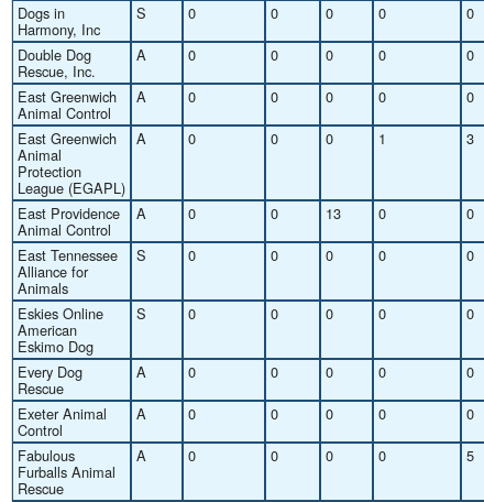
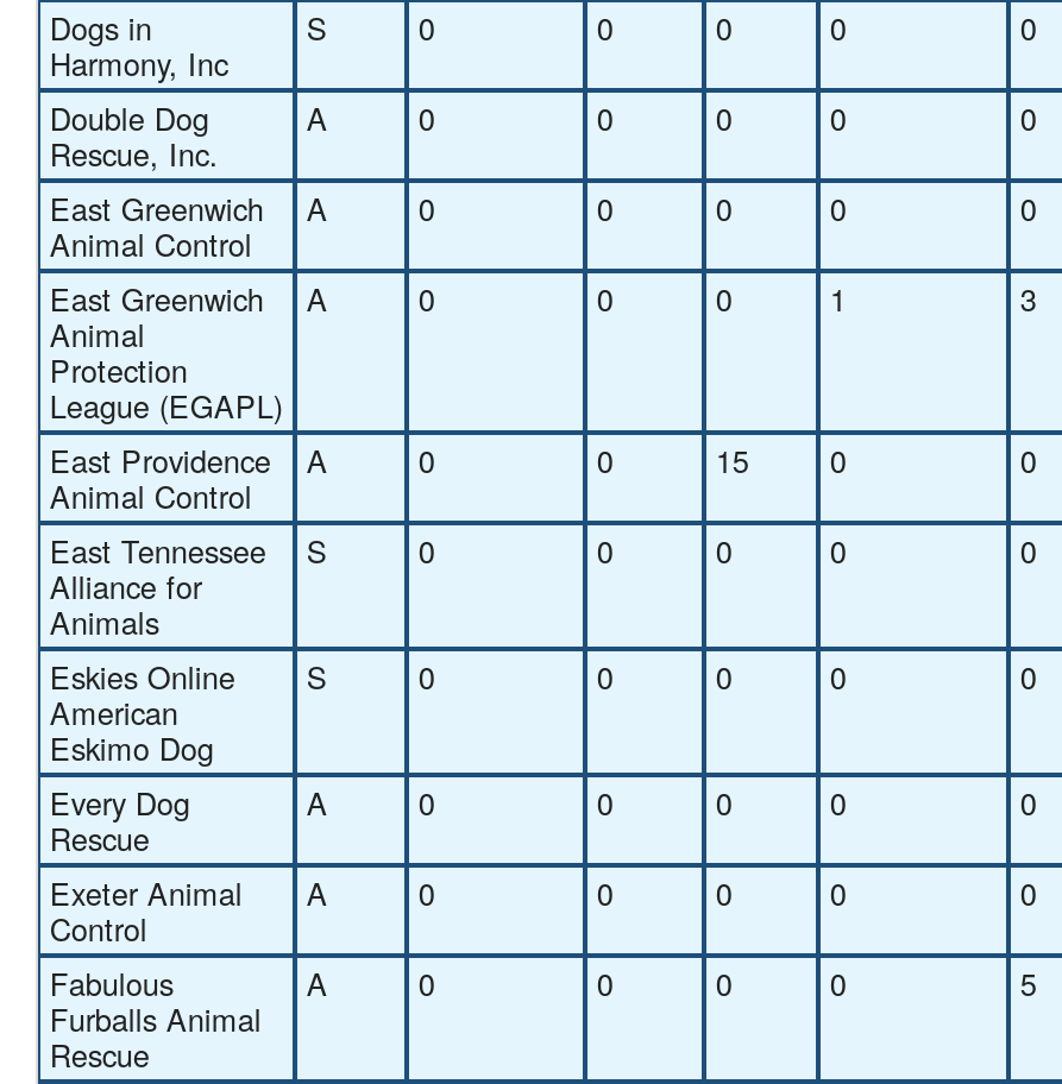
- 13 0
+ 15 0
